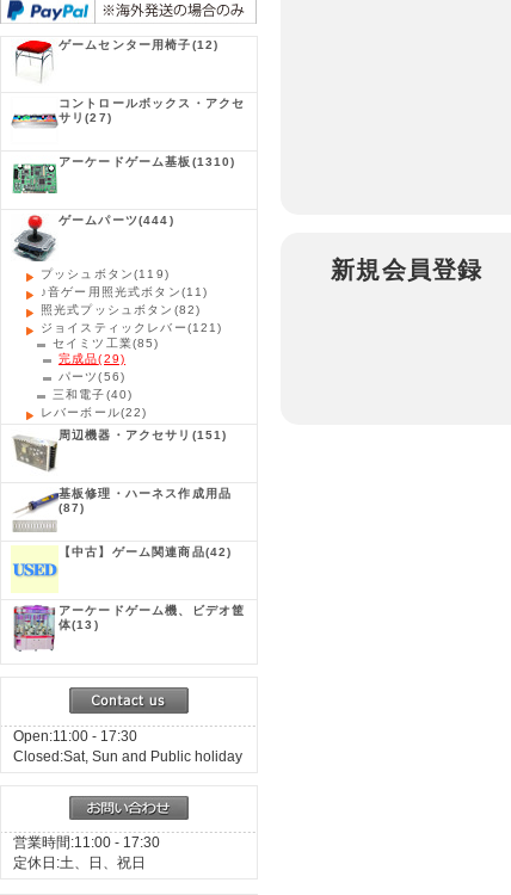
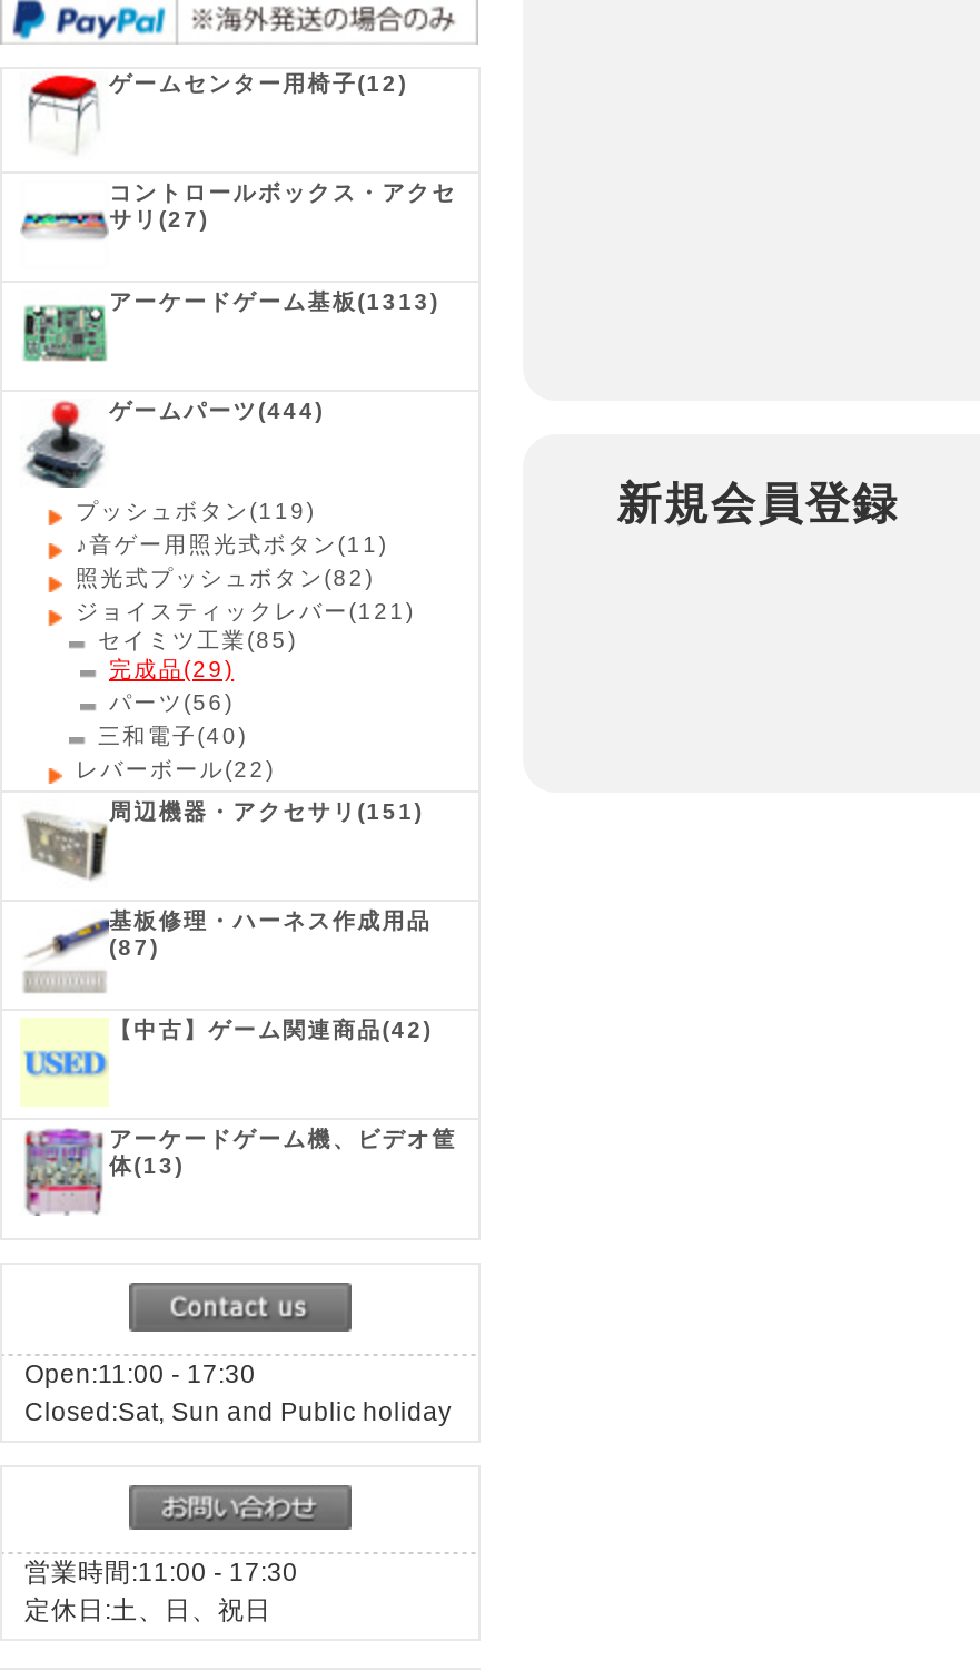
- アーケードゲーム基板(1310)
+ アーケードゲーム基板(1313)
